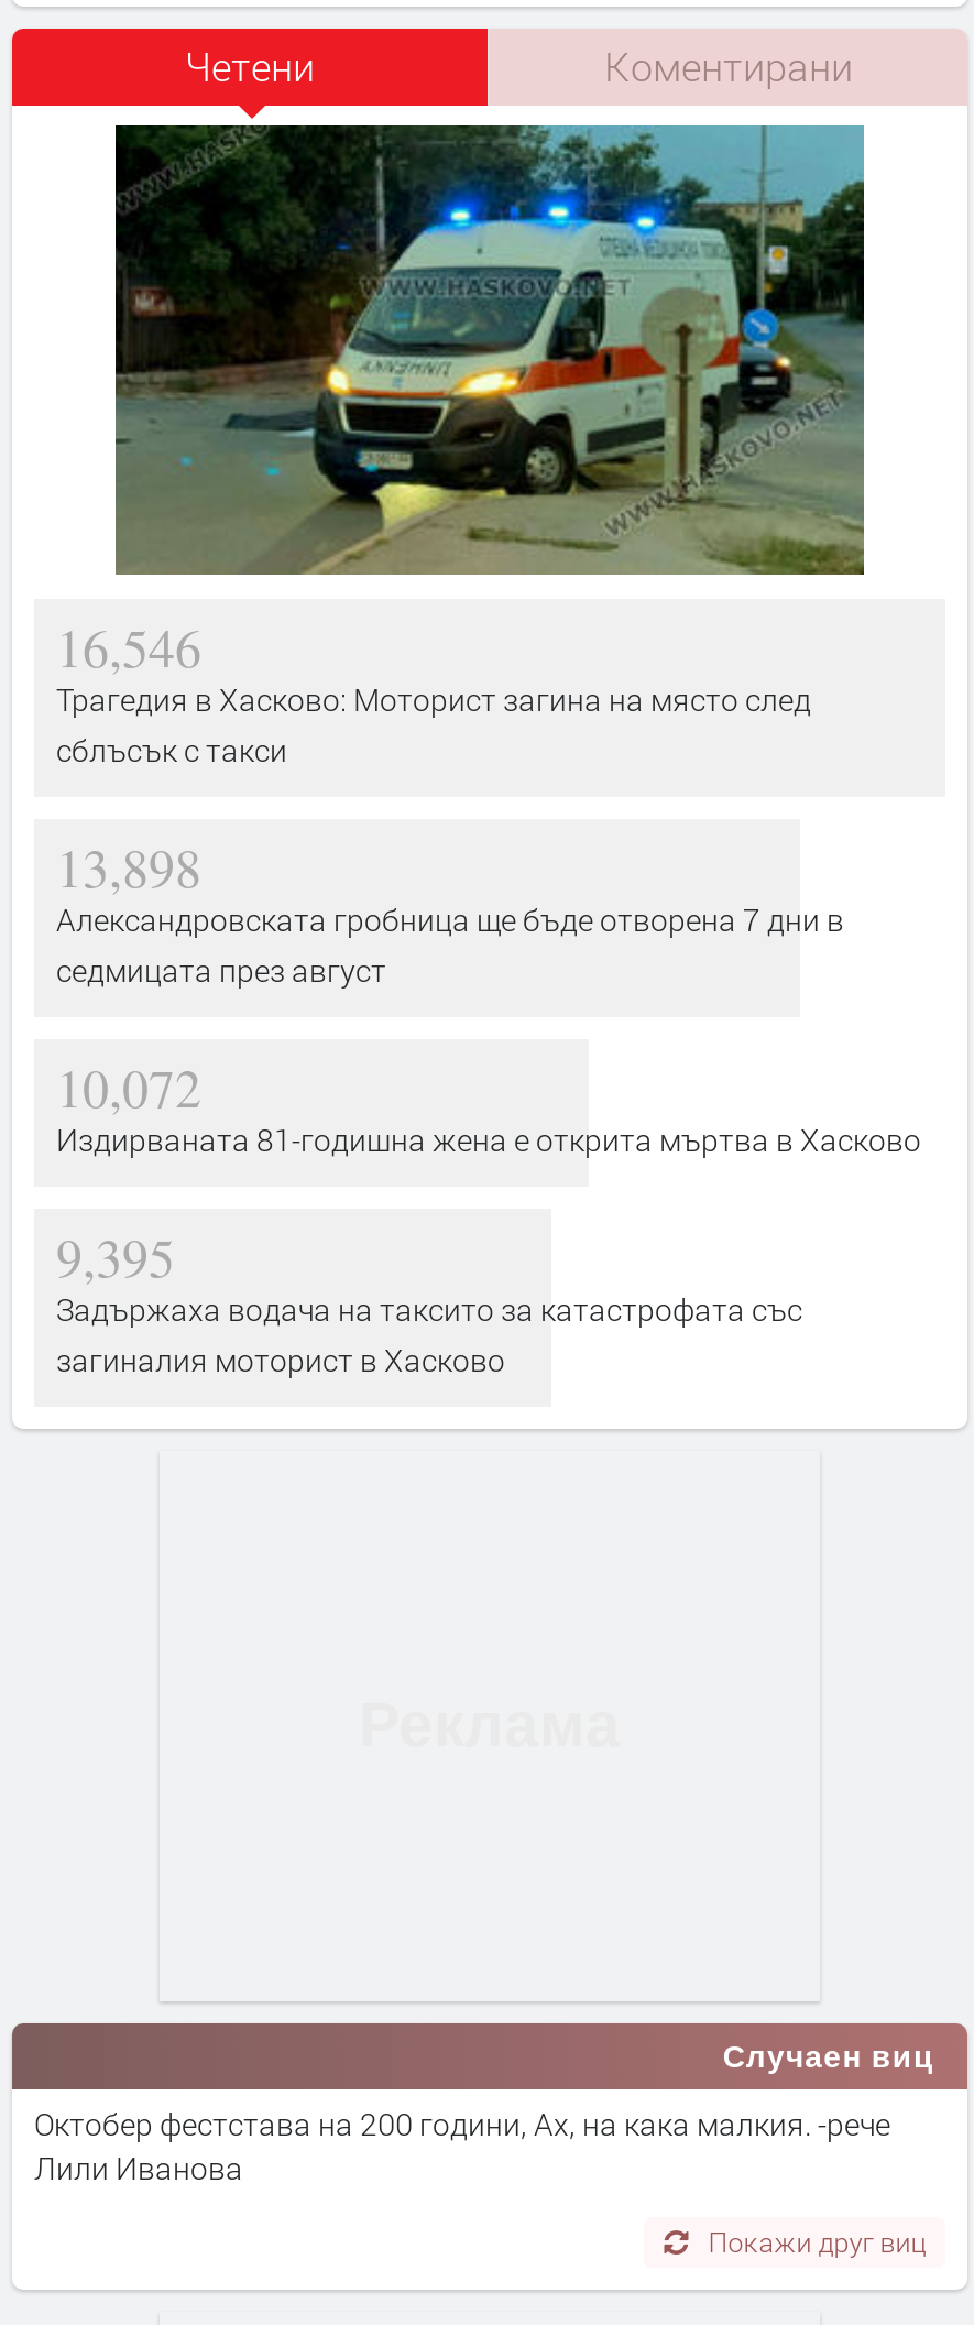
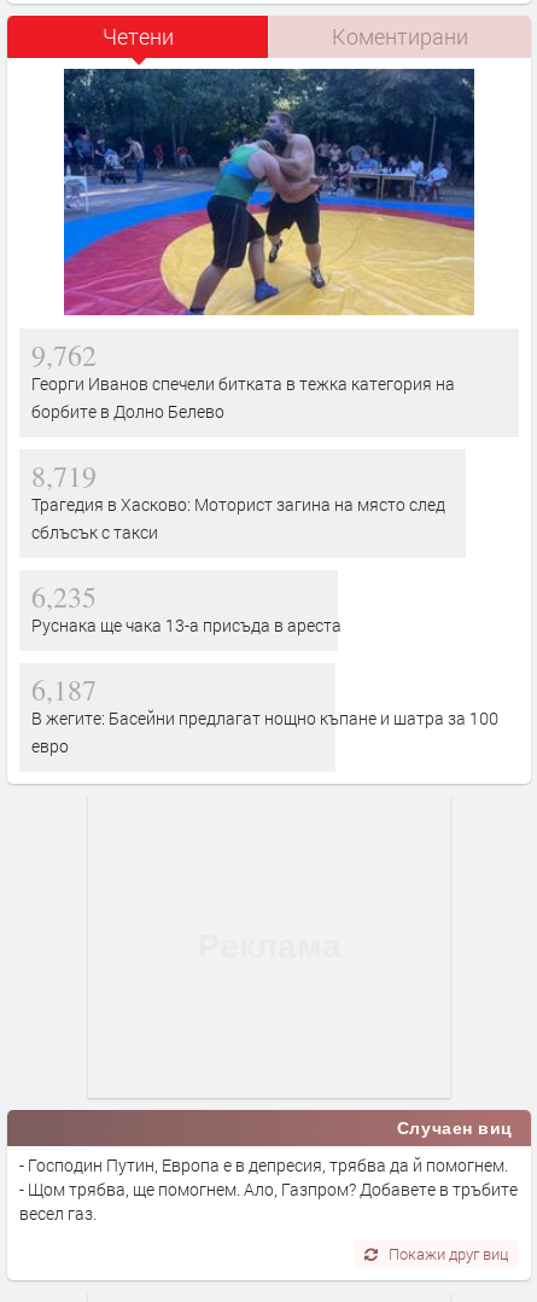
- [image]
- 16,546
+ [image]
+ 9,762
+ Георги Иванов спечели битката в тежка категория на
+ борбите в Долно Белево
+ 8,719

moved down: Трагедия в Хасково: Моторист загина на място след | сблъсък с такси

- 13,898
- Александровската гробница ще бъде отворена 7 дни в
- седмицата през август
- 10,072
- Издирваната 81-годишна жена е открита мъртва в Хасково
- 9,395
- Задържаха водача на таксито за катастрофата със
- загиналия моторист в Хасково
+ 6,235
+ Руснака ще чака 13-а присъда в ареста
+ 6,187
+ В жегите: Басейни предлагат нощно къпане и шатра за 100
+ евро

- Октобер фестстава на 200 години, Ах, на кака малкия. -рече
- Лили Иванова
+ - Господин Путин, Европа е в депресия, трябва да й помогнем.
+ - Щом трябва, ще помогнем. Ало, Газпром? Добавете в тръбите
+ весел газ.
